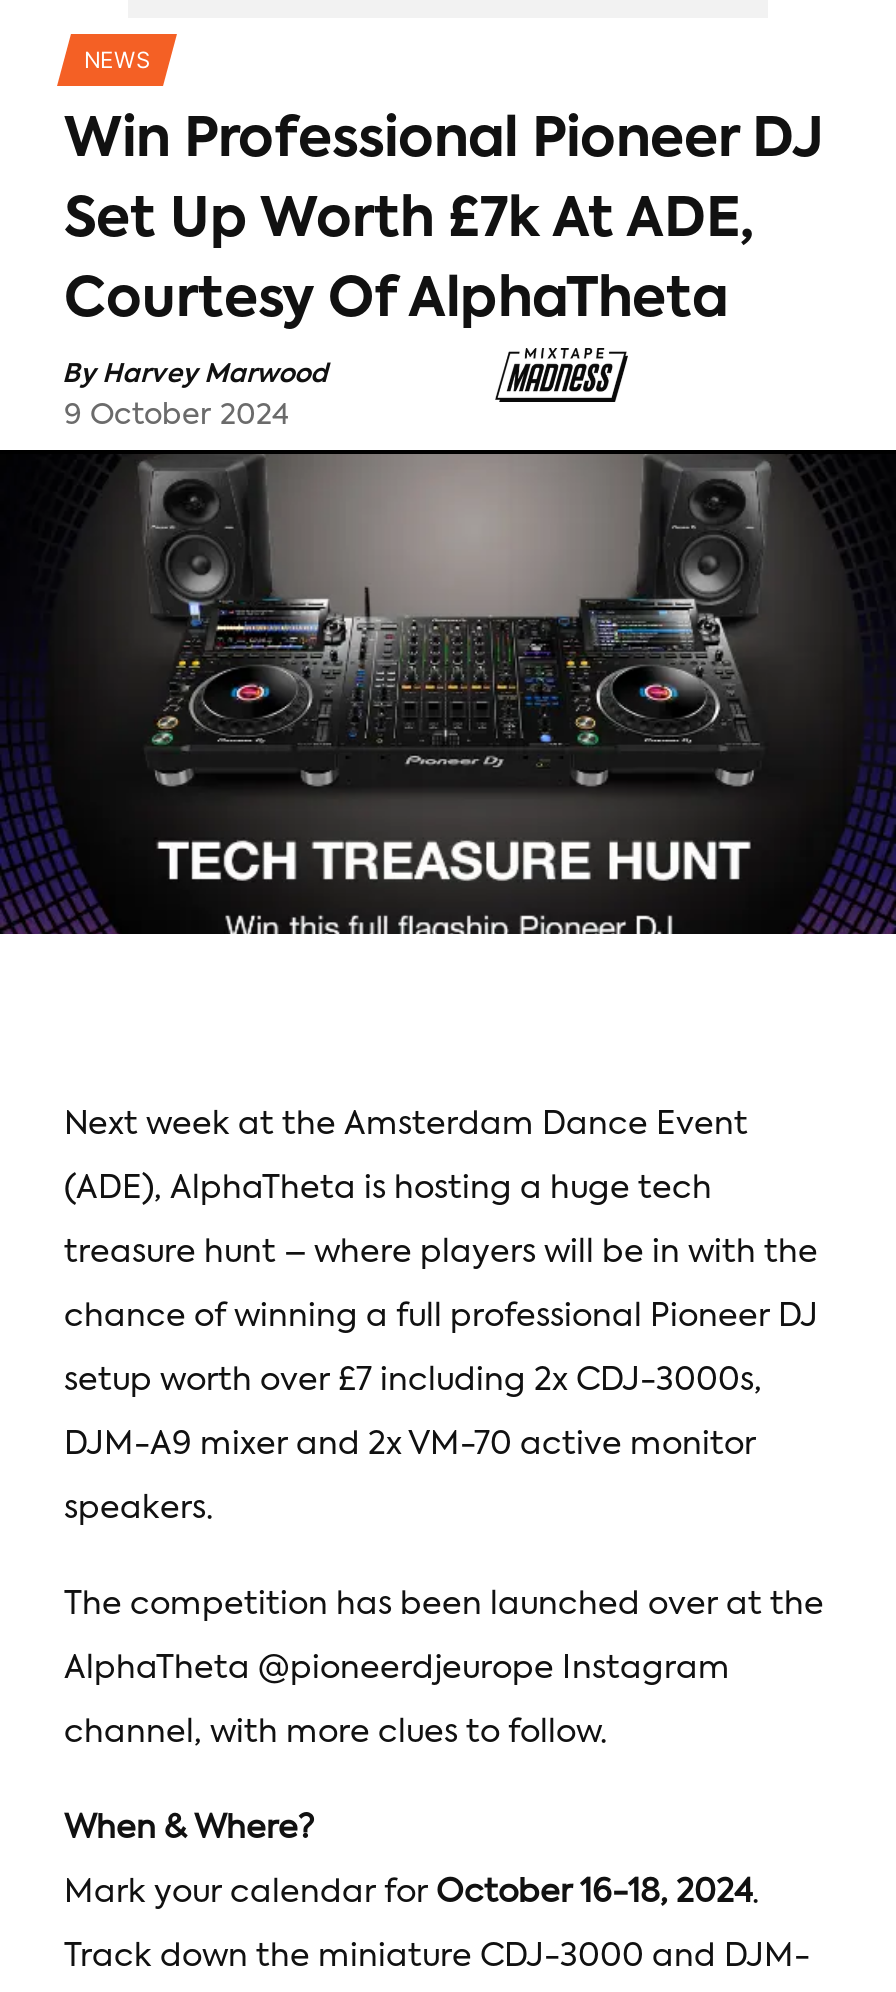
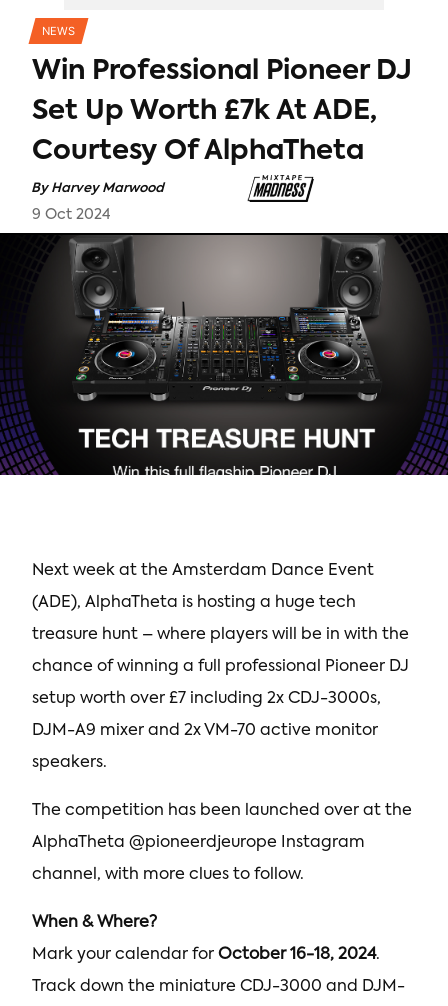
- 9 October 2024
+ 9 Oct 2024
